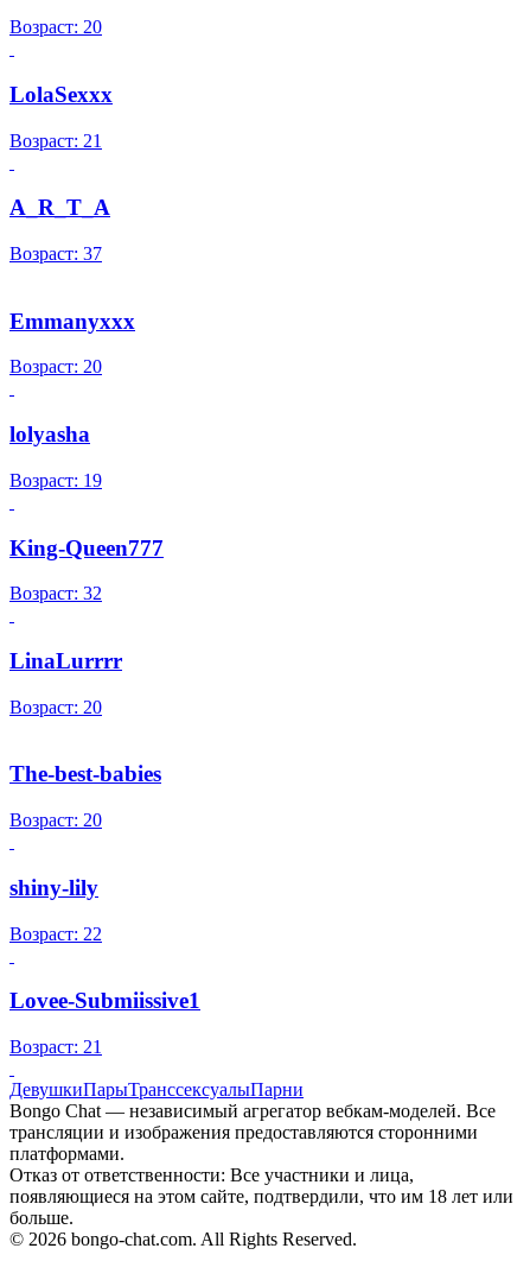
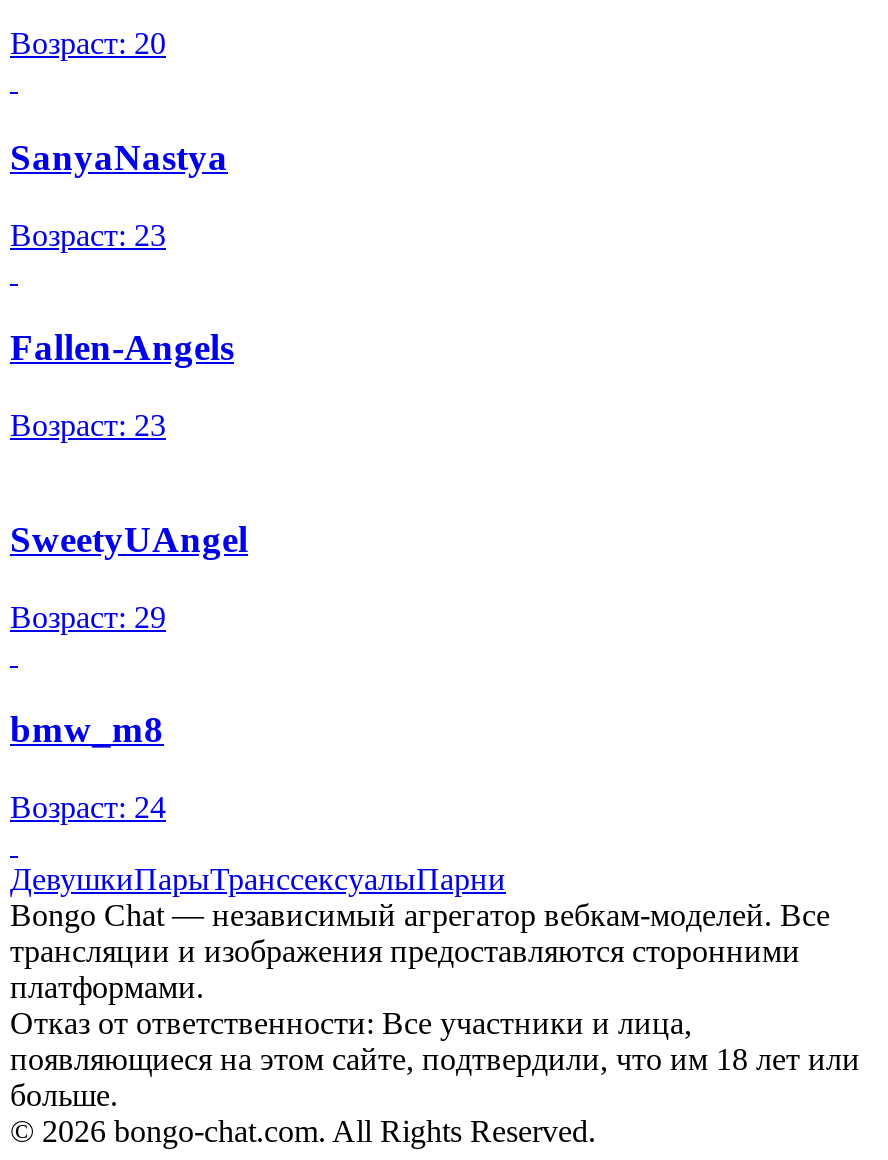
- LolaSexxx
- Возраст: 21
- A_R_T_A
- Возраст: 37
- Emmanyxxx
- Возраст: 20
- lolyasha
- Возраст: 19
- King-Queen777
- Возраст: 32
- LinaLurrrr
- Возраст: 20
- The-best-babies
- Возраст: 20
- shiny-lily
- Возраст: 22
- Lovee-Submiissive1
- Возраст: 21
+ SanyaNastya
+ Возраст: 23
+ Fallen-Angels
+ Возраст: 23
+ SweetyUAngel
+ Возраст: 29
+ bmw_m8
+ Возраст: 24
